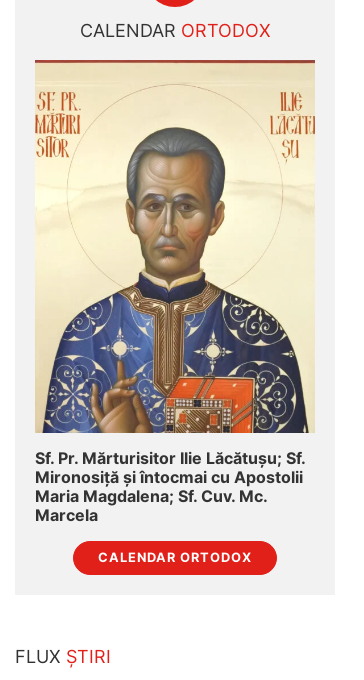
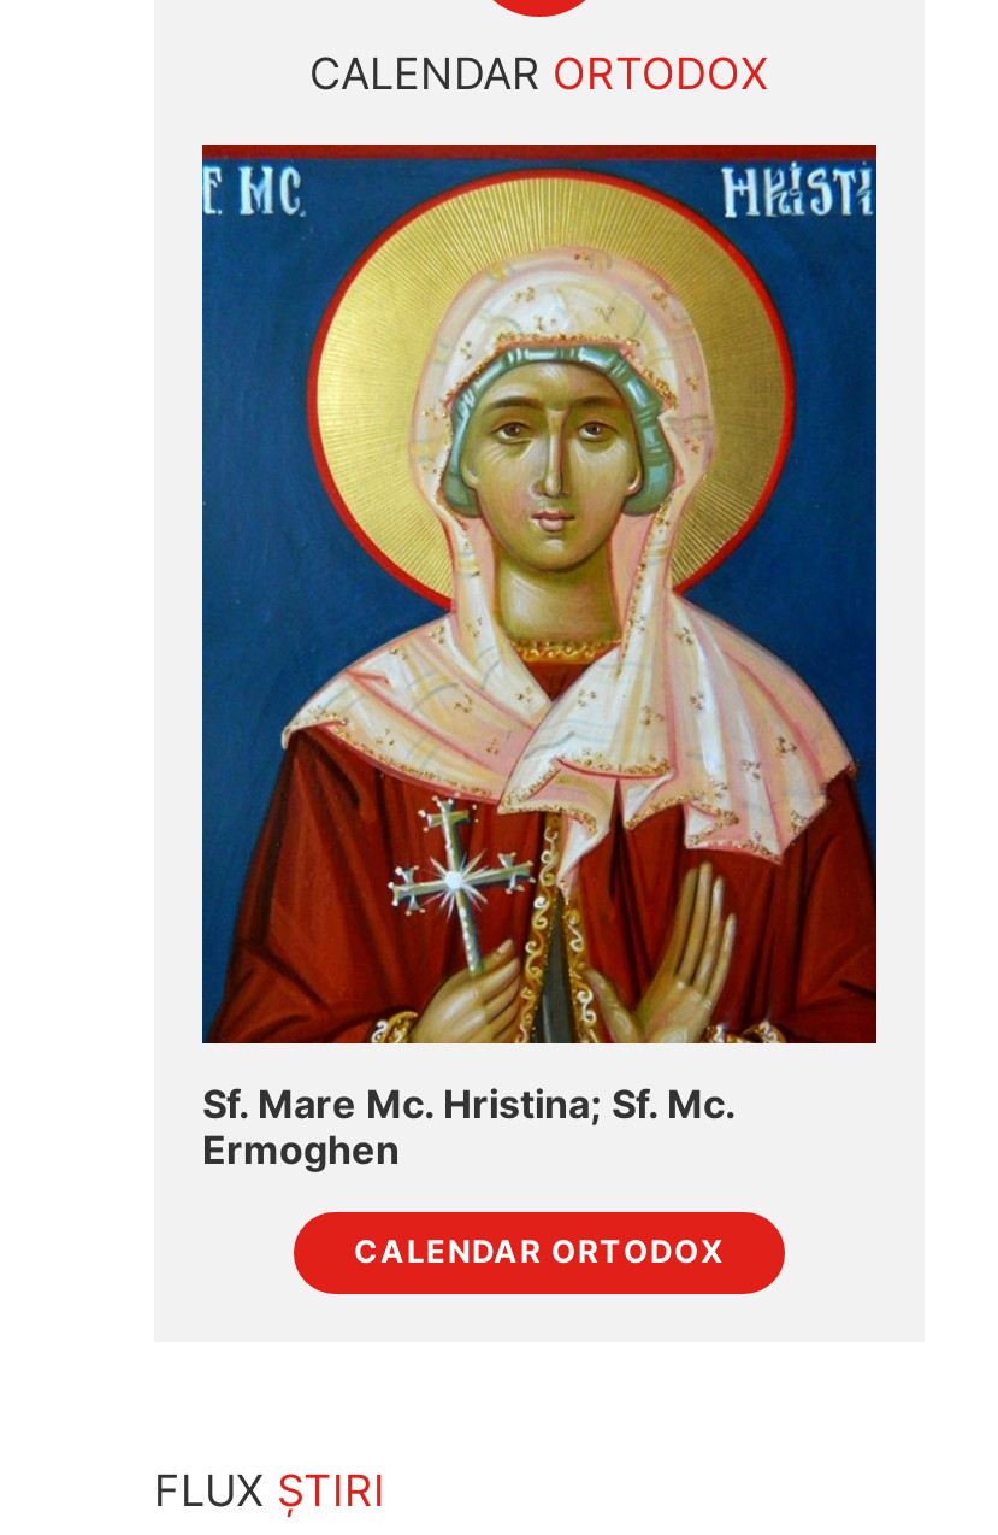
- [image]
+ [image]

- Sf. Pr. Mărturisitor Ilie Lăcătușu; Sf.
- Mironosiță şi întocmai cu Apostolii
- Maria Magdalena; Sf. Cuv. Mc.
- Marcela
+ Sf. Mare Mc. Hristina; Sf. Mc.
+ Ermoghen
